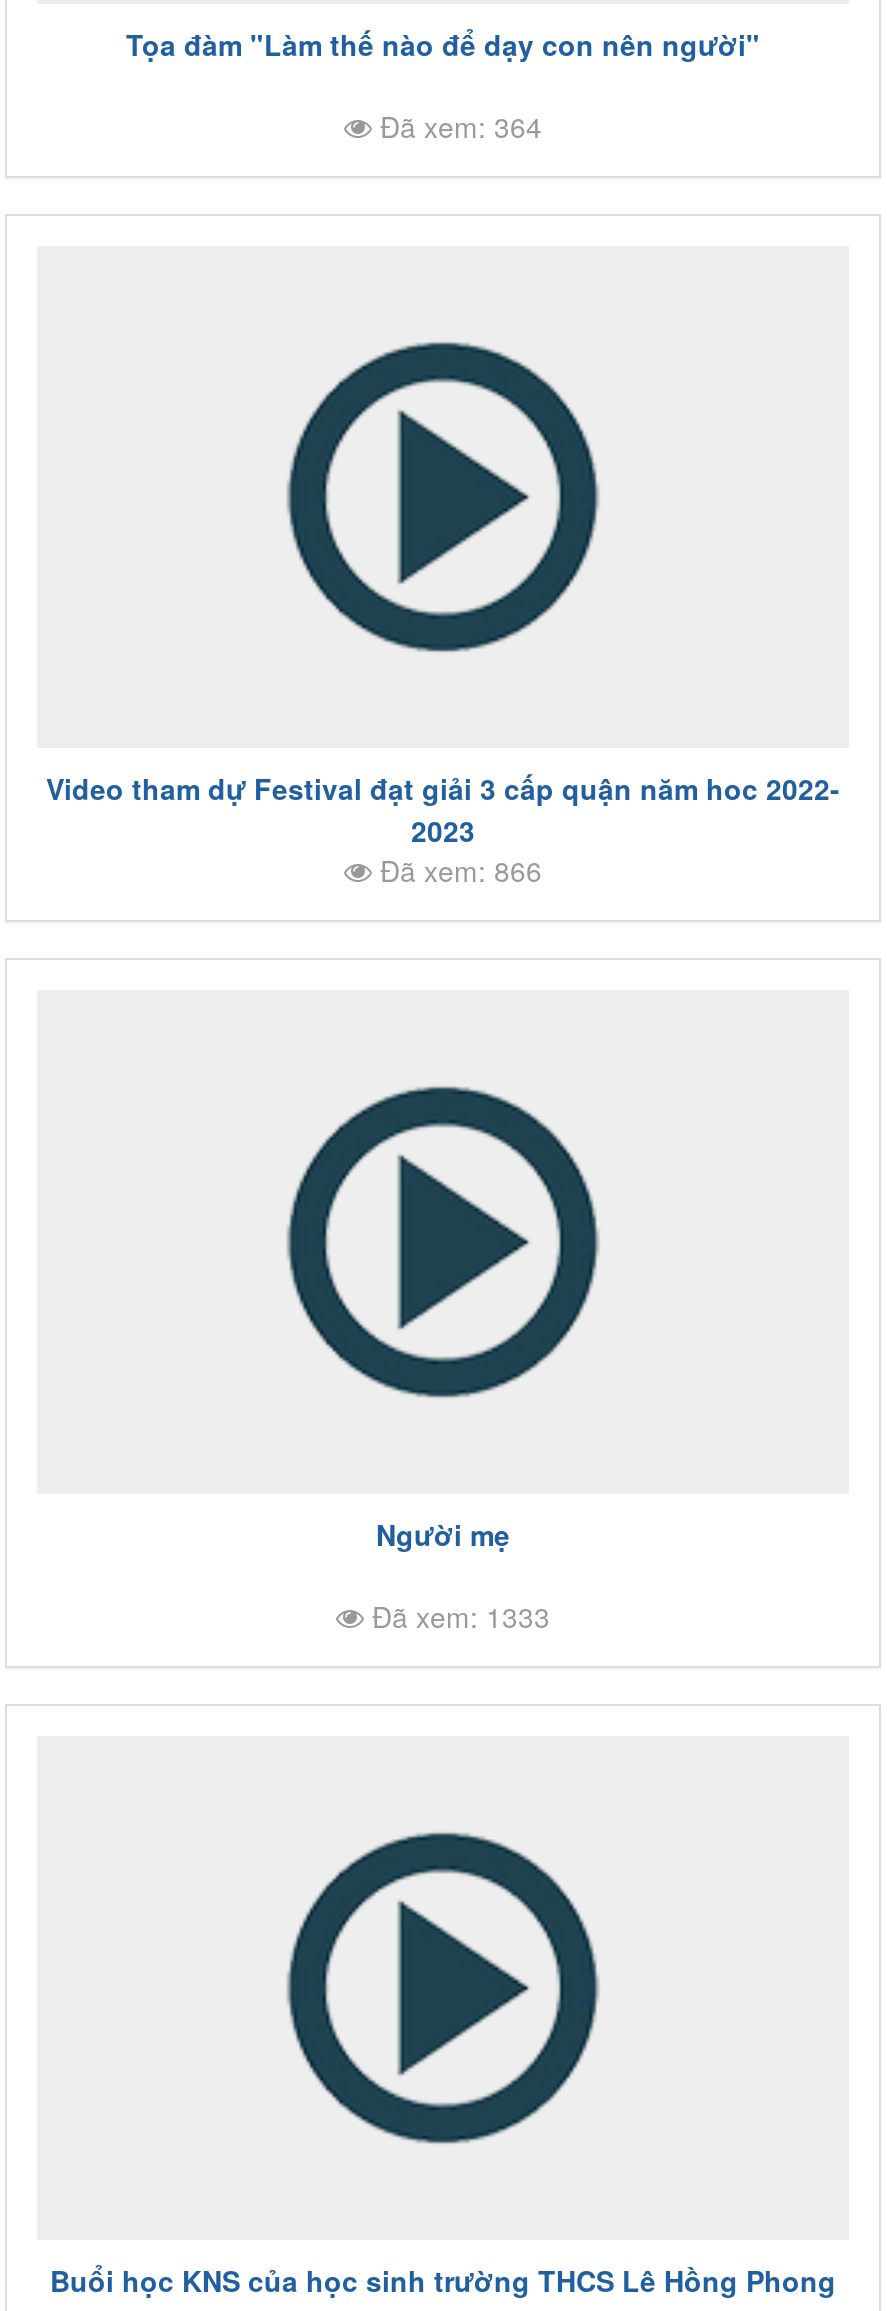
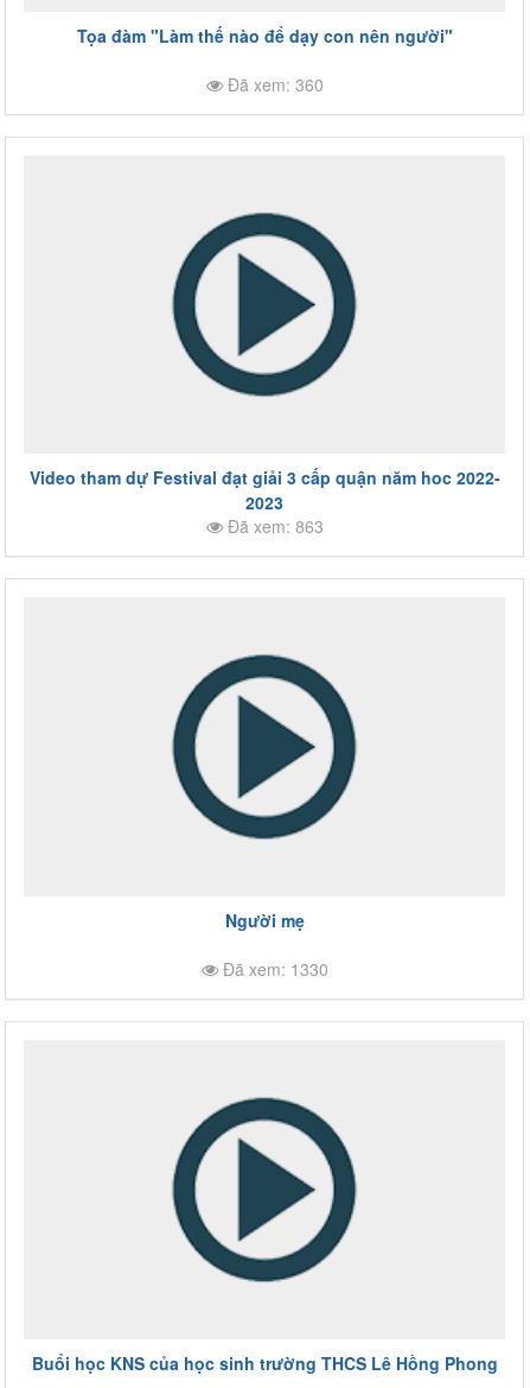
- Đã xem: 364
+ Đã xem: 360

- Đã xem: 866
+ Đã xem: 863

- Đã xem: 1333
+ Đã xem: 1330
